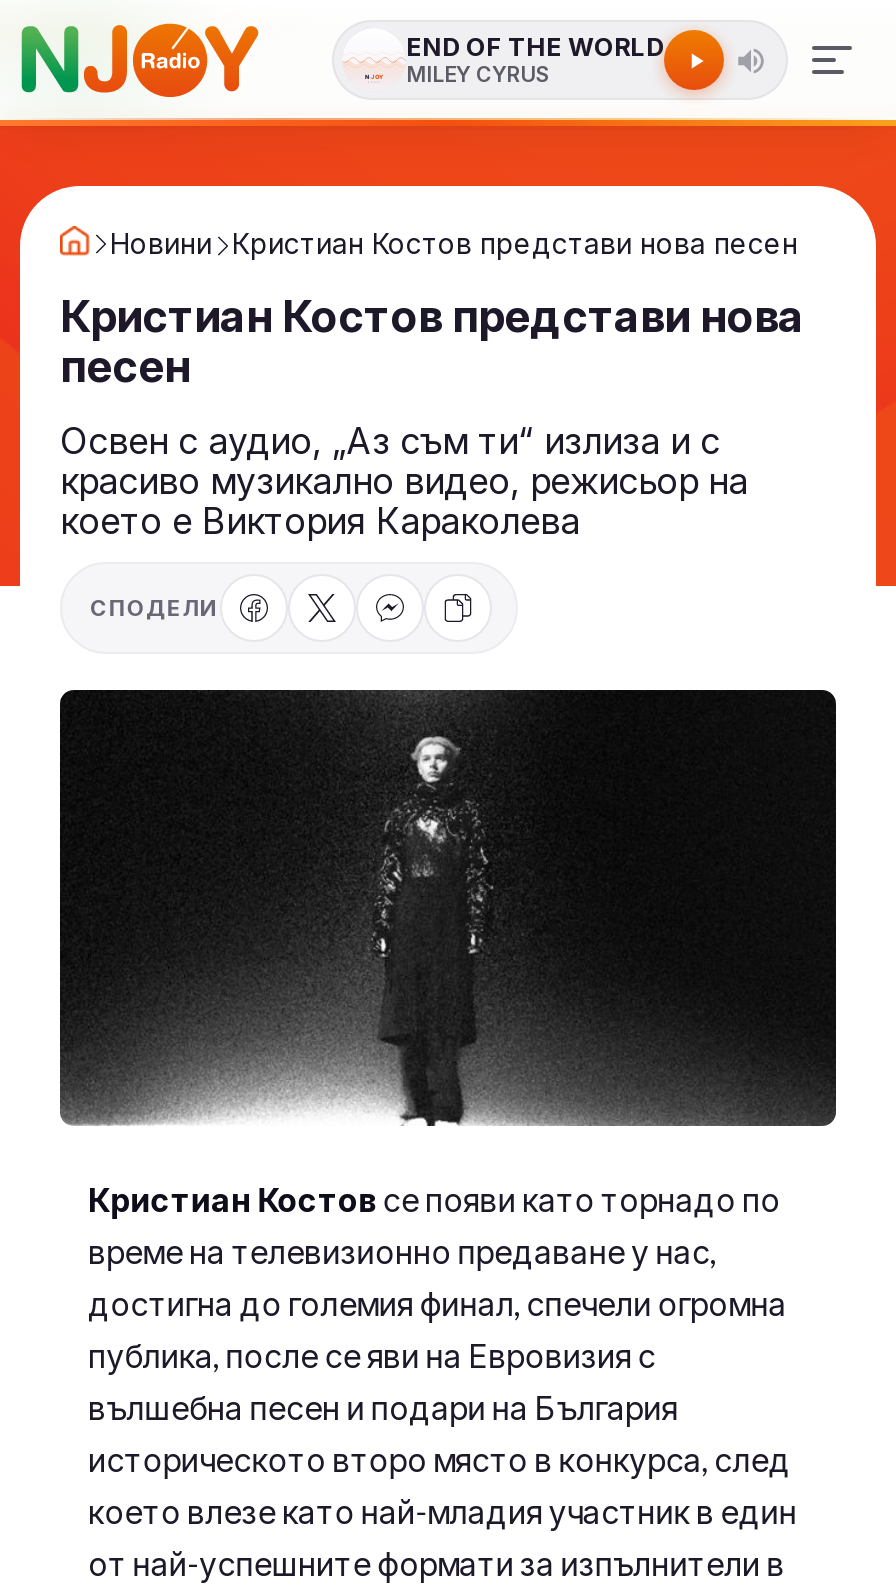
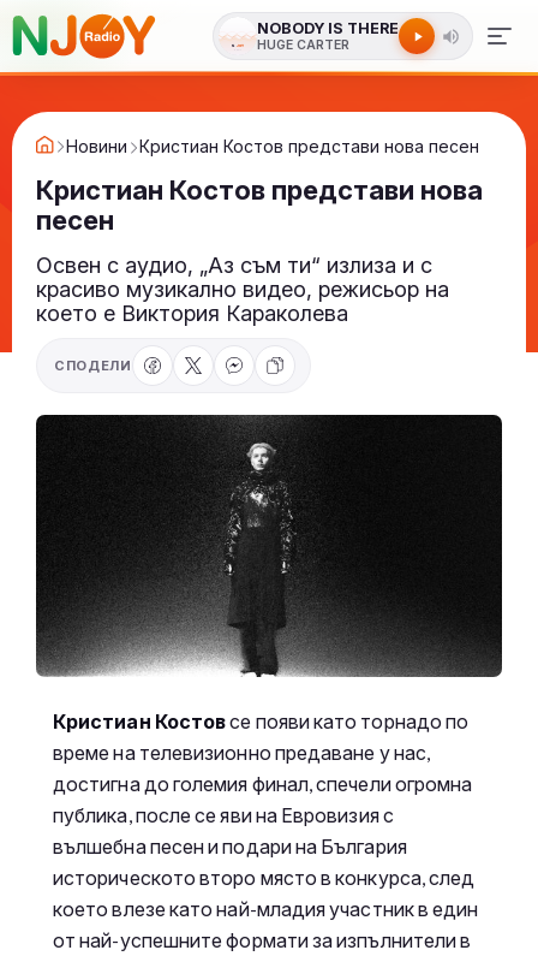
- END OF THE WORLD
- MILEY CYRUS
+ NOBODY IS THERE
+ HUGE CARTER
